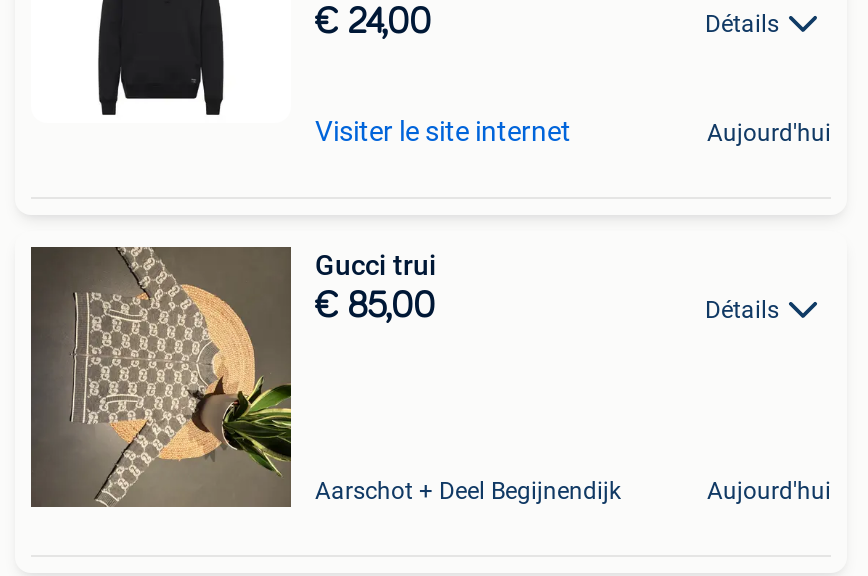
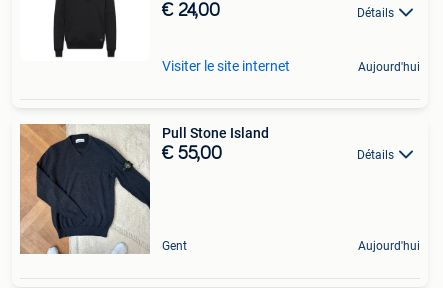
- [image]
- Gucci trui
- € 85,00
+ [image]
+ Pull Stone Island
+ € 55,00

- Aarschot + Deel Begijnendijk
+ Gent
